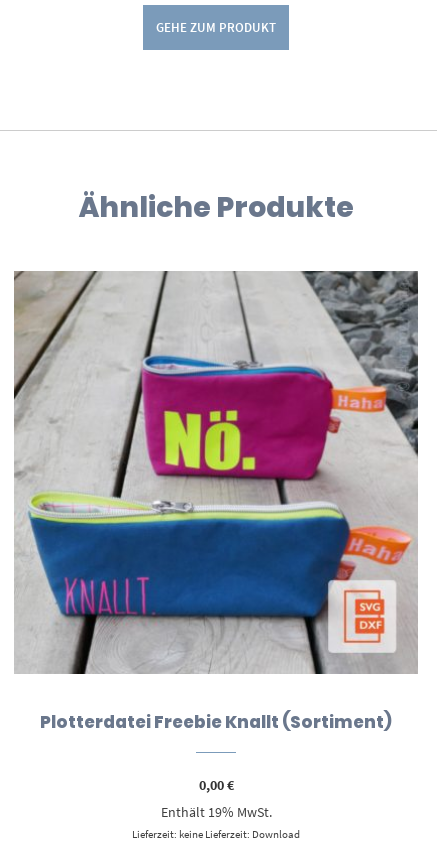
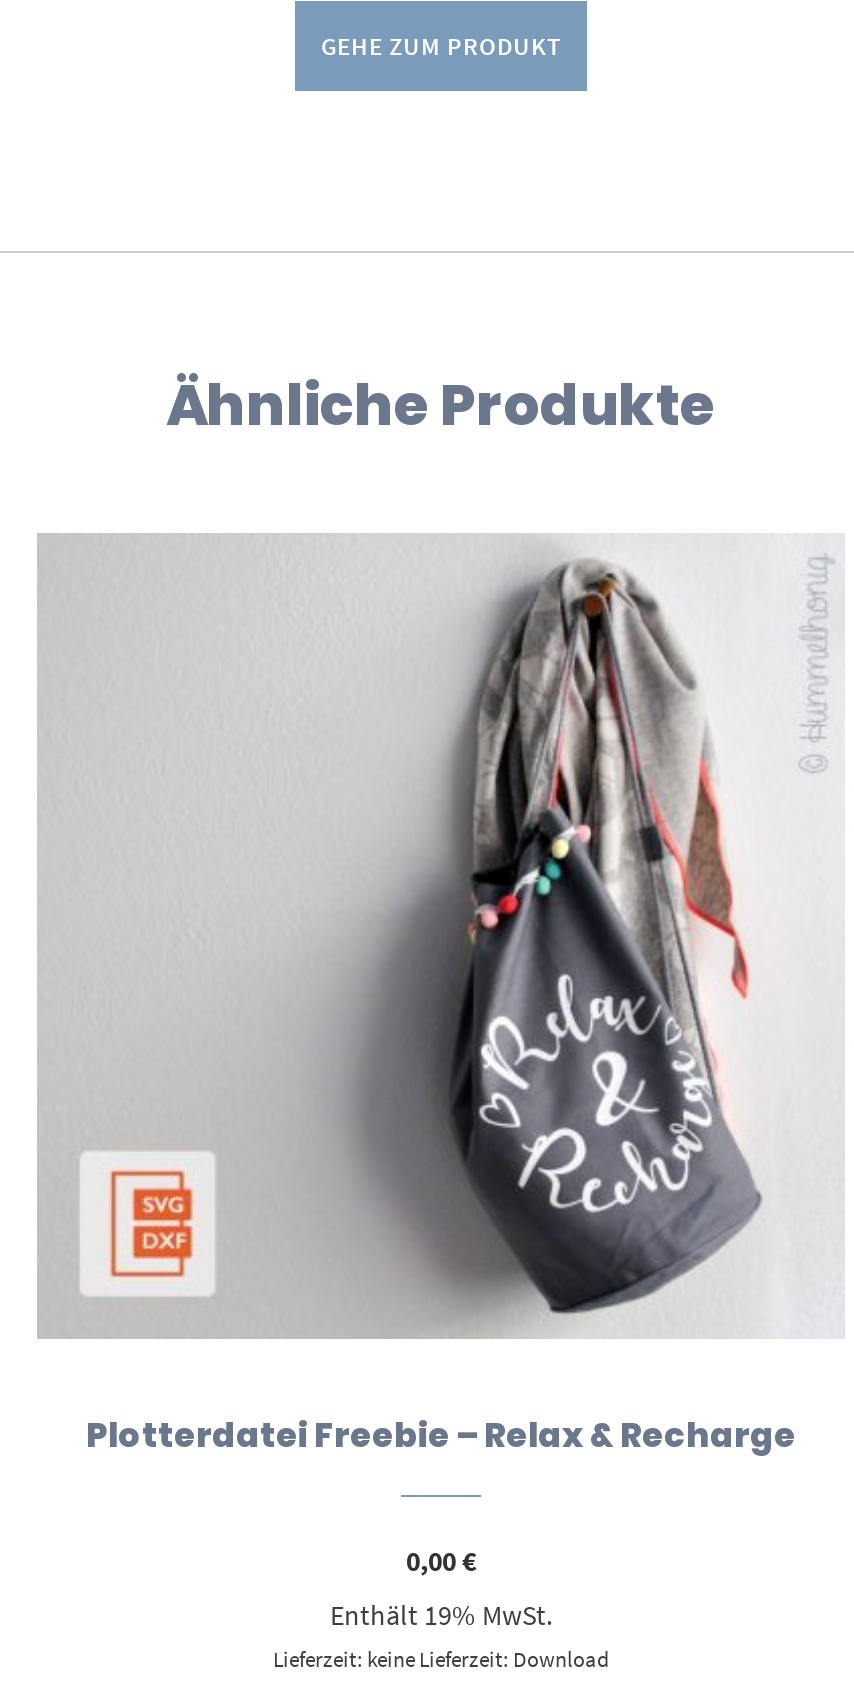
- [image]
- Plotterdatei Freebie Knallt (Sortiment)
+ [image]
+ Plotterdatei Freebie – Relax & Recharge
